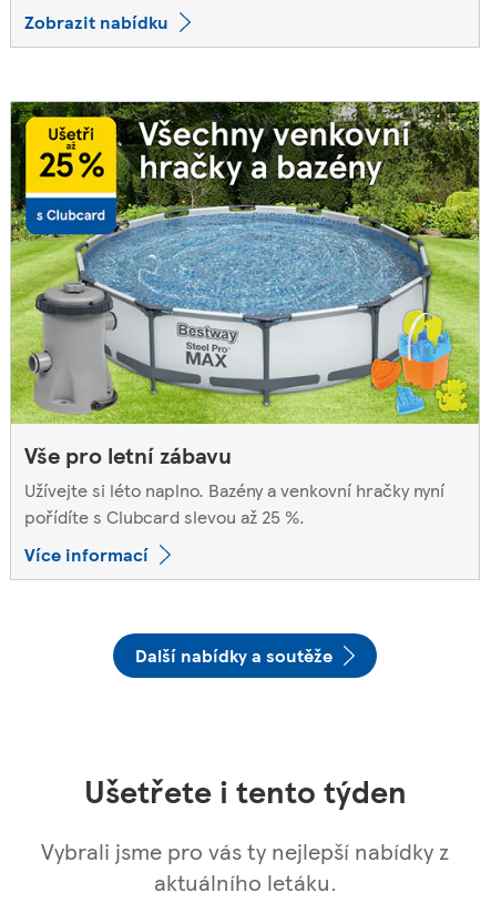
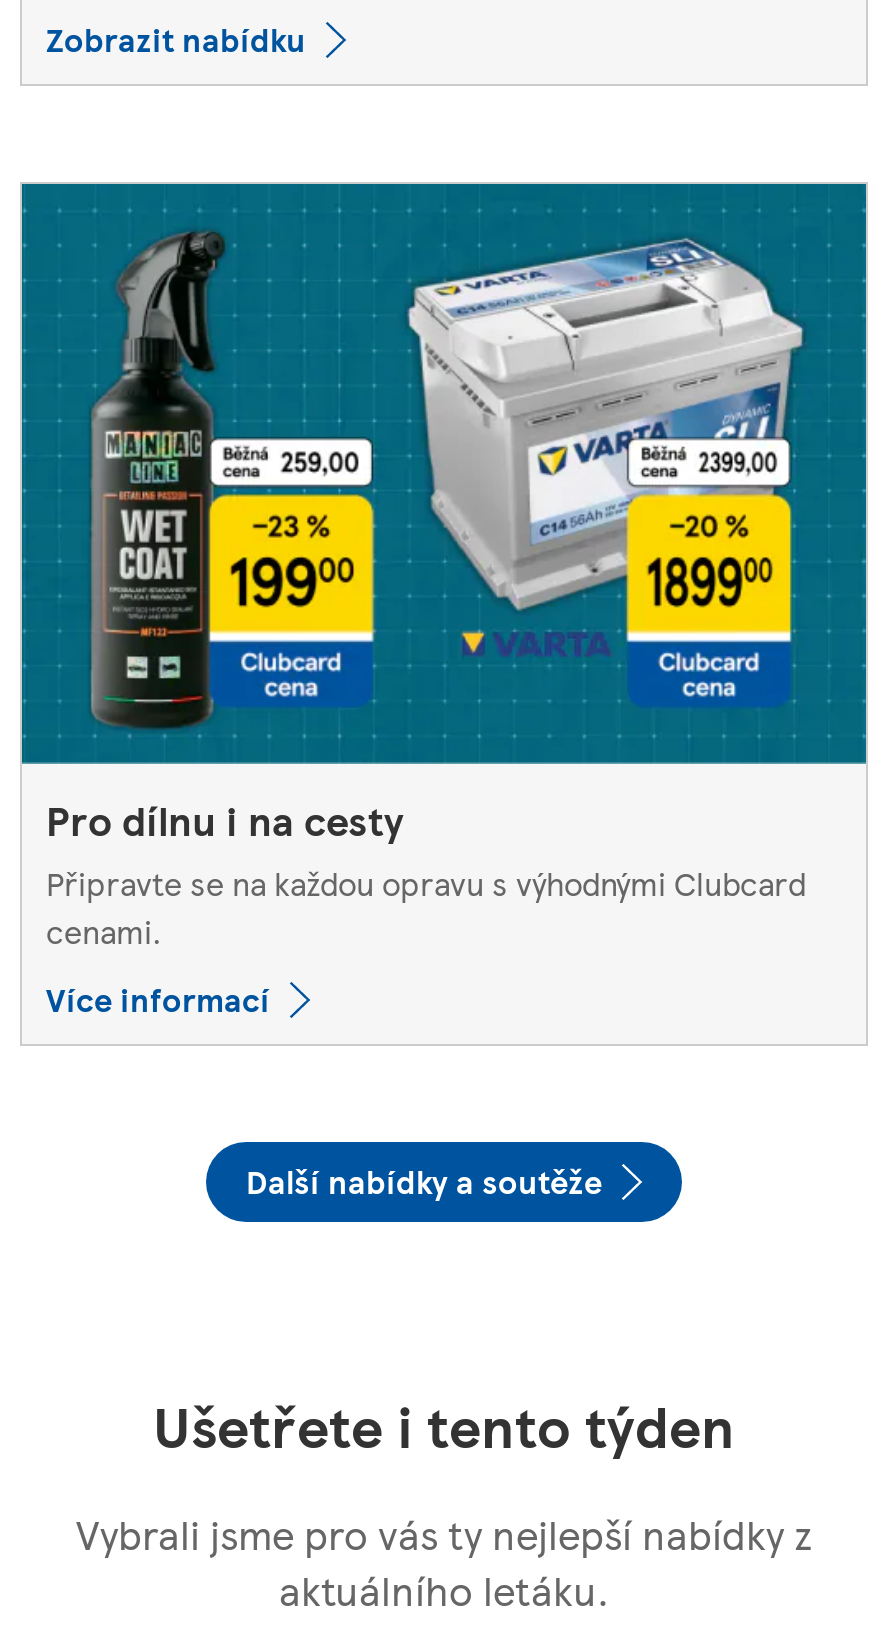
- [image]
- Vše pro letní zábavu
- Užívejte si léto naplno. Bazény a venkovní hračky nyní
- pořídíte s Clubcard slevou až 25 %.
+ [image]
+ Pro dílnu i na cesty
+ Připravte se na každou opravu s výhodnými Clubcard
+ cenami.
